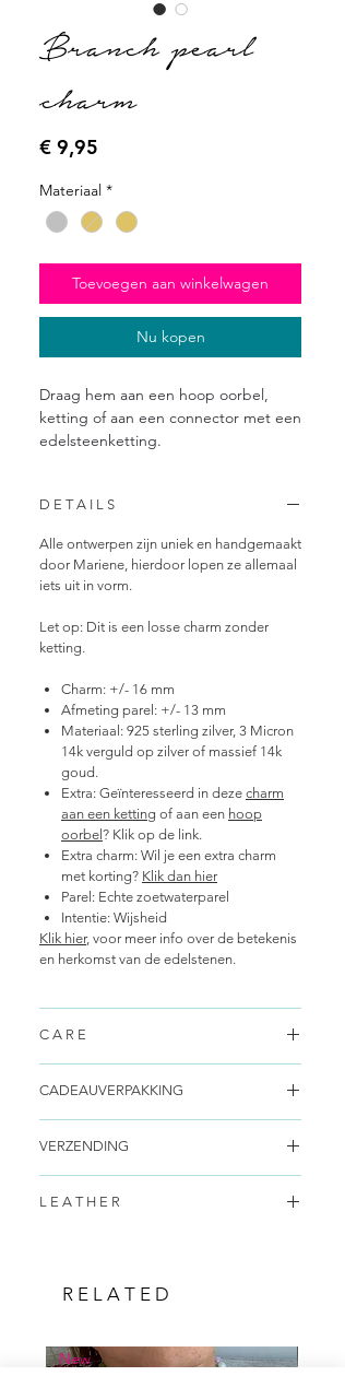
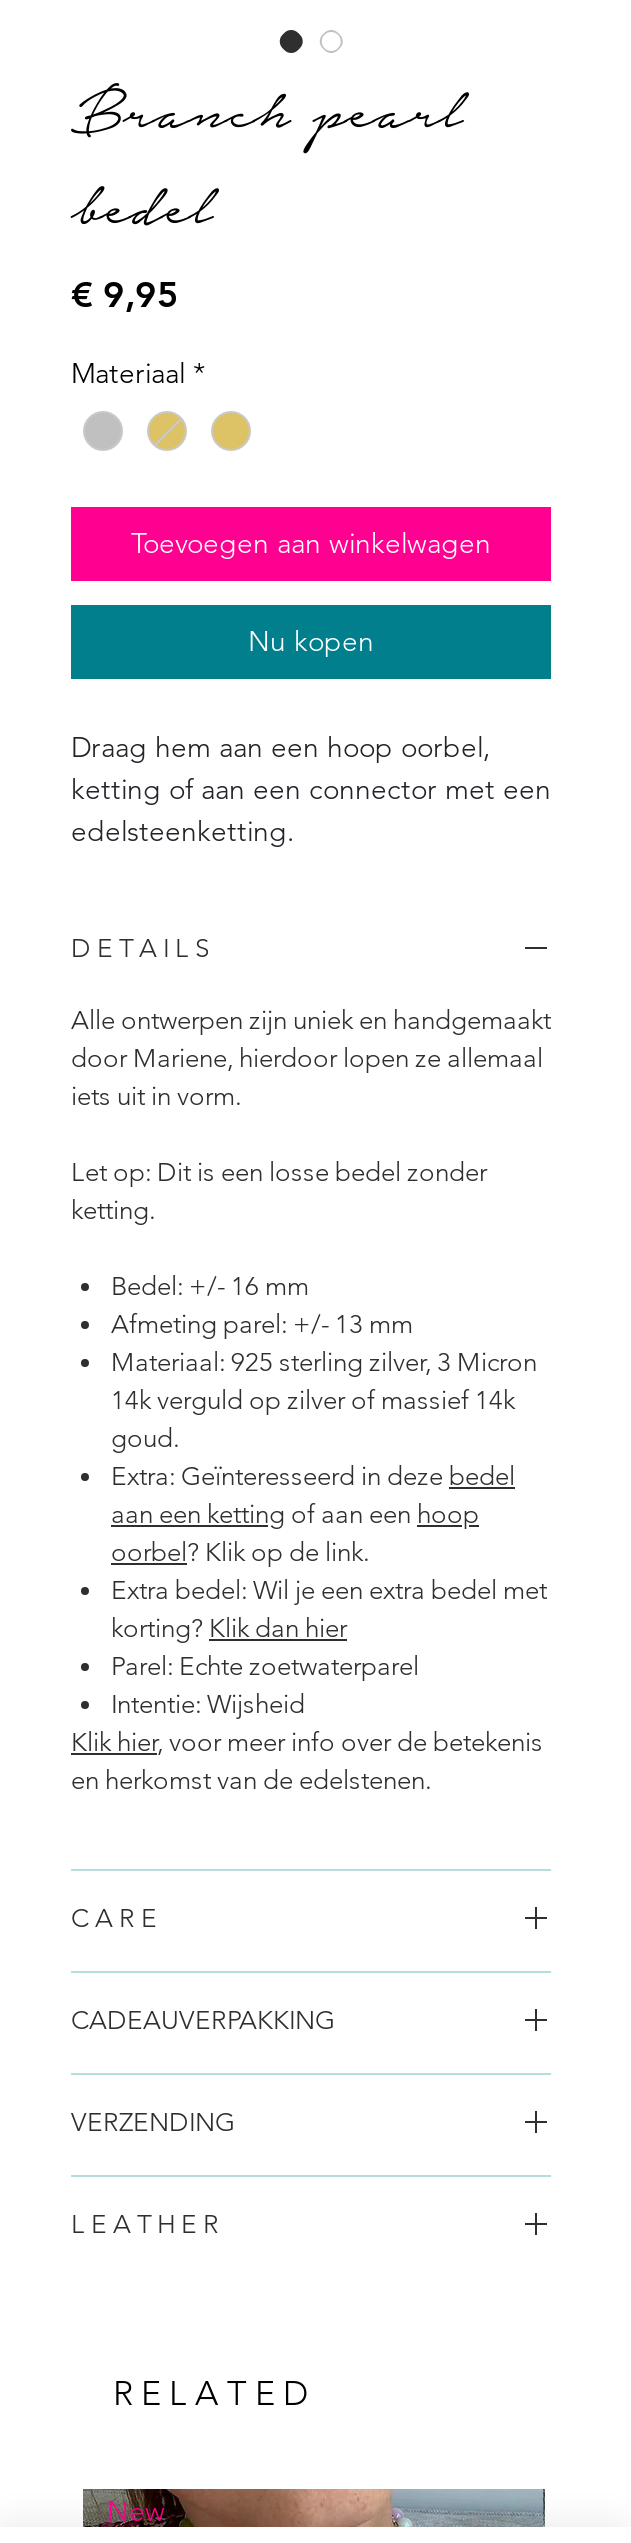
- charm
+ bedel

- Let op: Dit is een losse charm zonder
+ Let op: Dit is een losse bedel zonder

- Charm: +/- 16 mm
+ Bedel: +/- 16 mm

- Extra: Geïnteresseerd in deze charm
+ Extra: Geïnteresseerd in deze bedel

- Extra charm: Wil je een extra charm
- met korting? Klik dan hier
+ Extra bedel: Wil je een extra bedel met
+ korting? Klik dan hier
